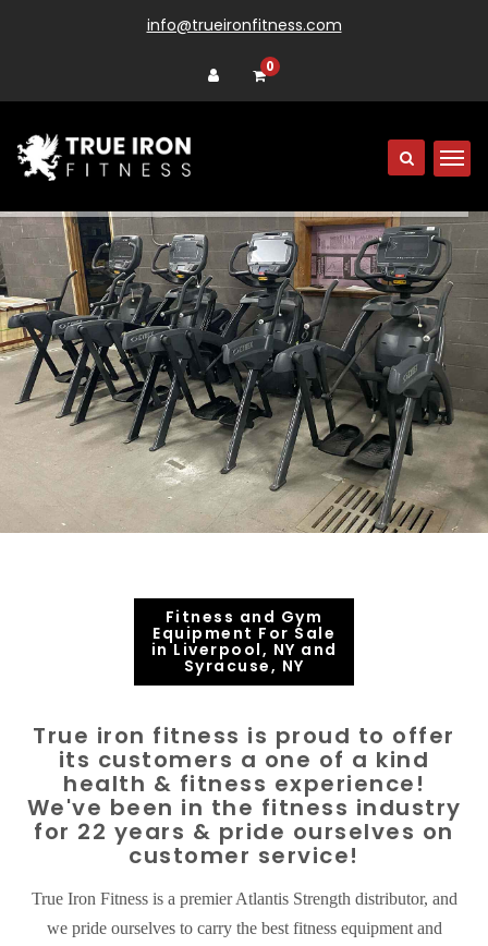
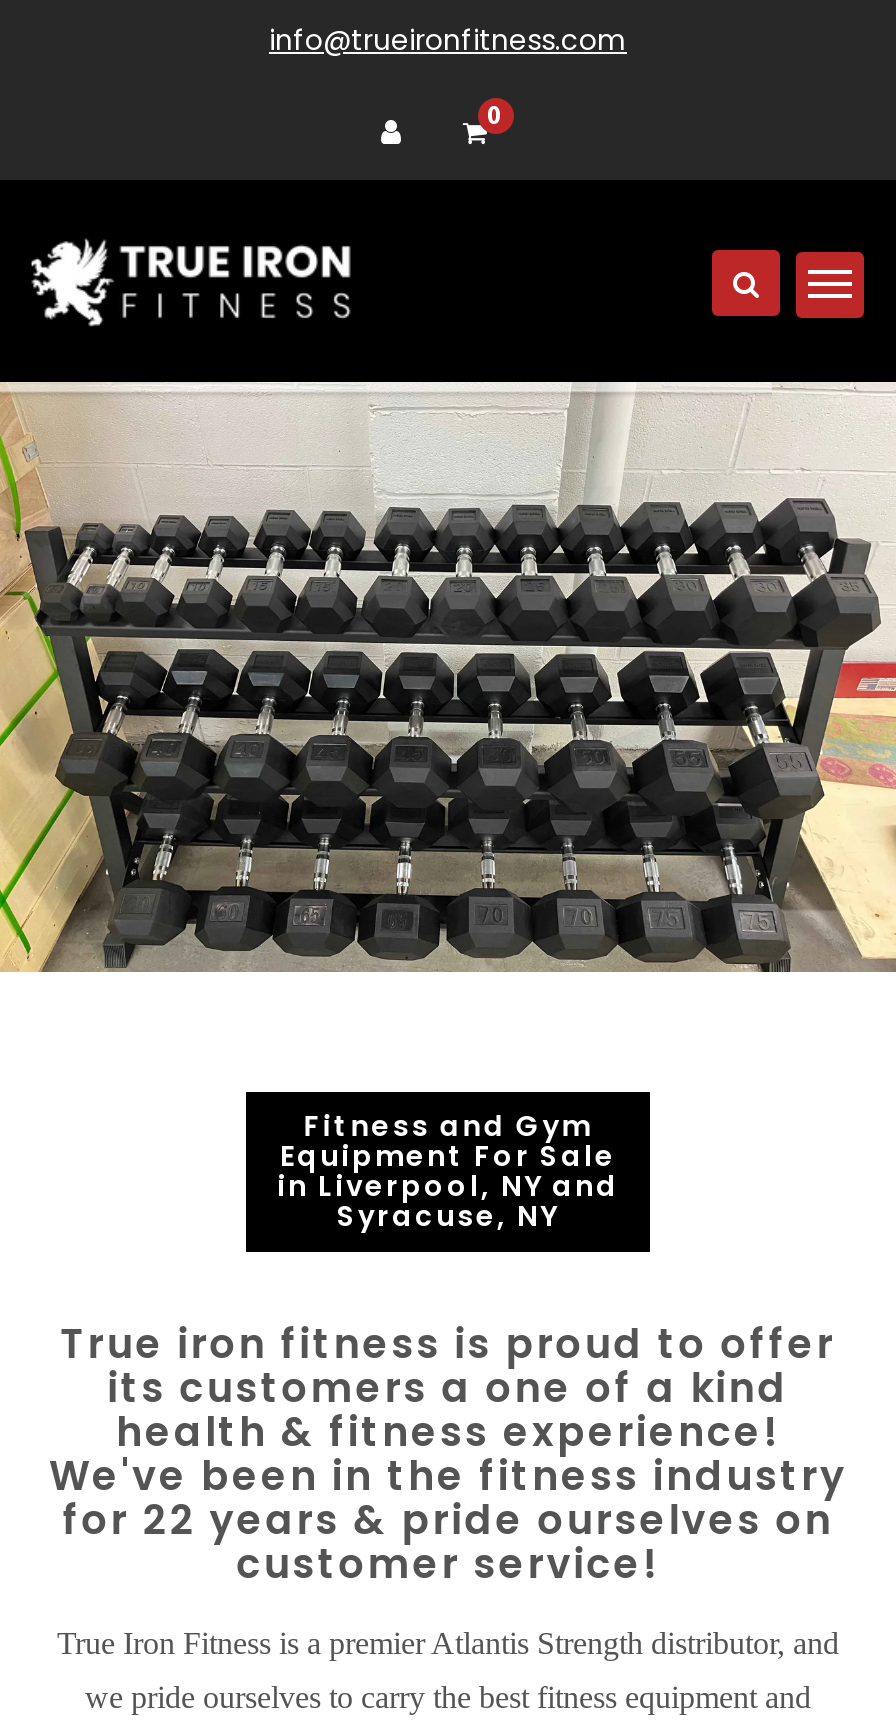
- [image]
+ [image]
